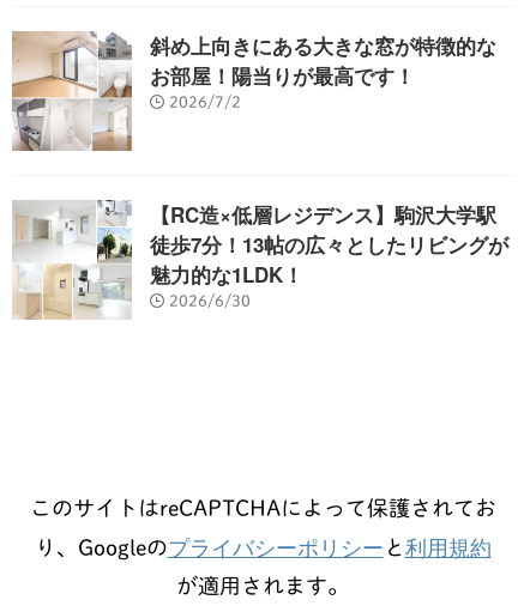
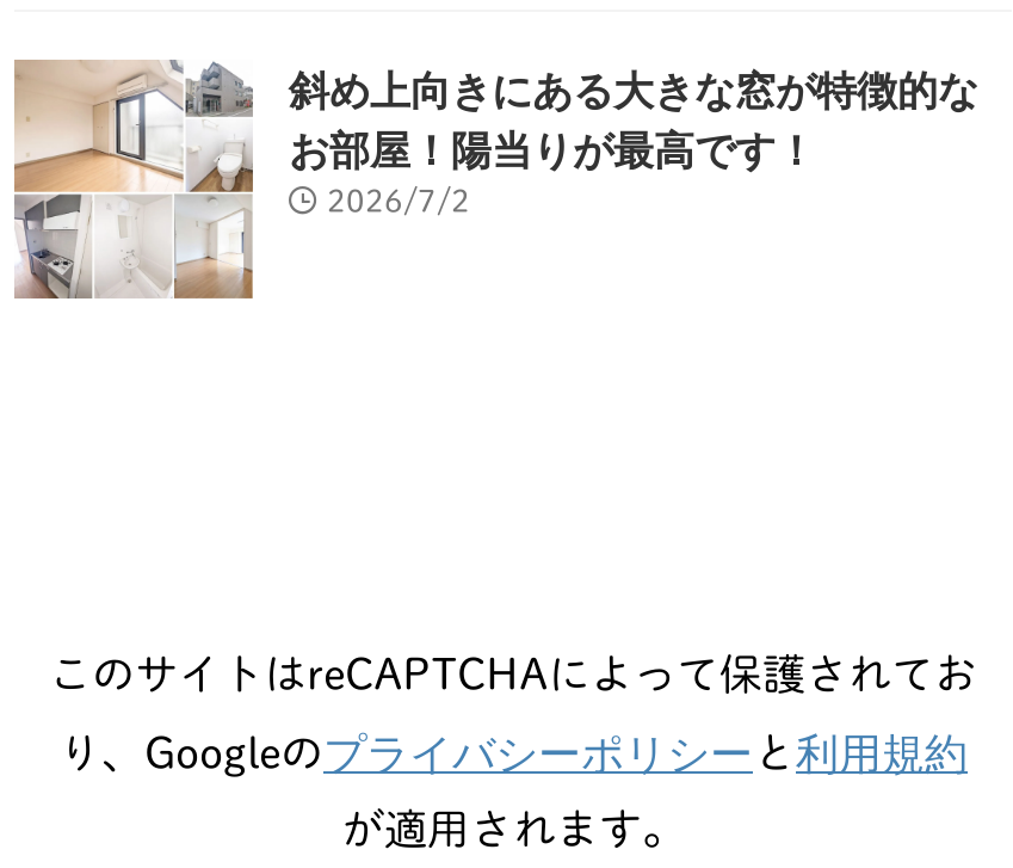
- [image]
- 【RC造×低層レジデンス】駒沢大学駅
- 徒歩7分！13帖の広々としたリビングが
- 魅力的な1LDK！
- 2026/6/30
